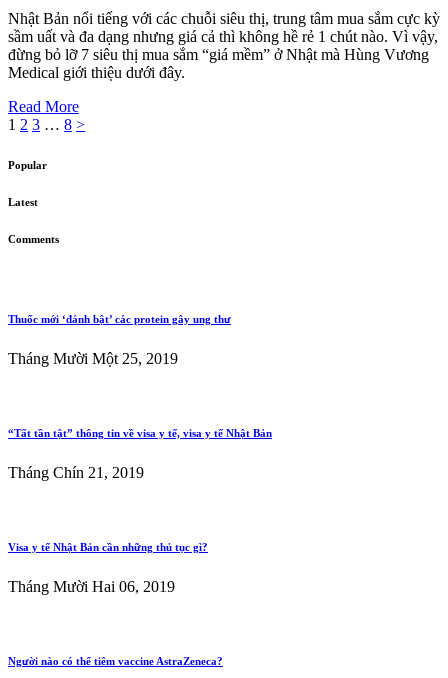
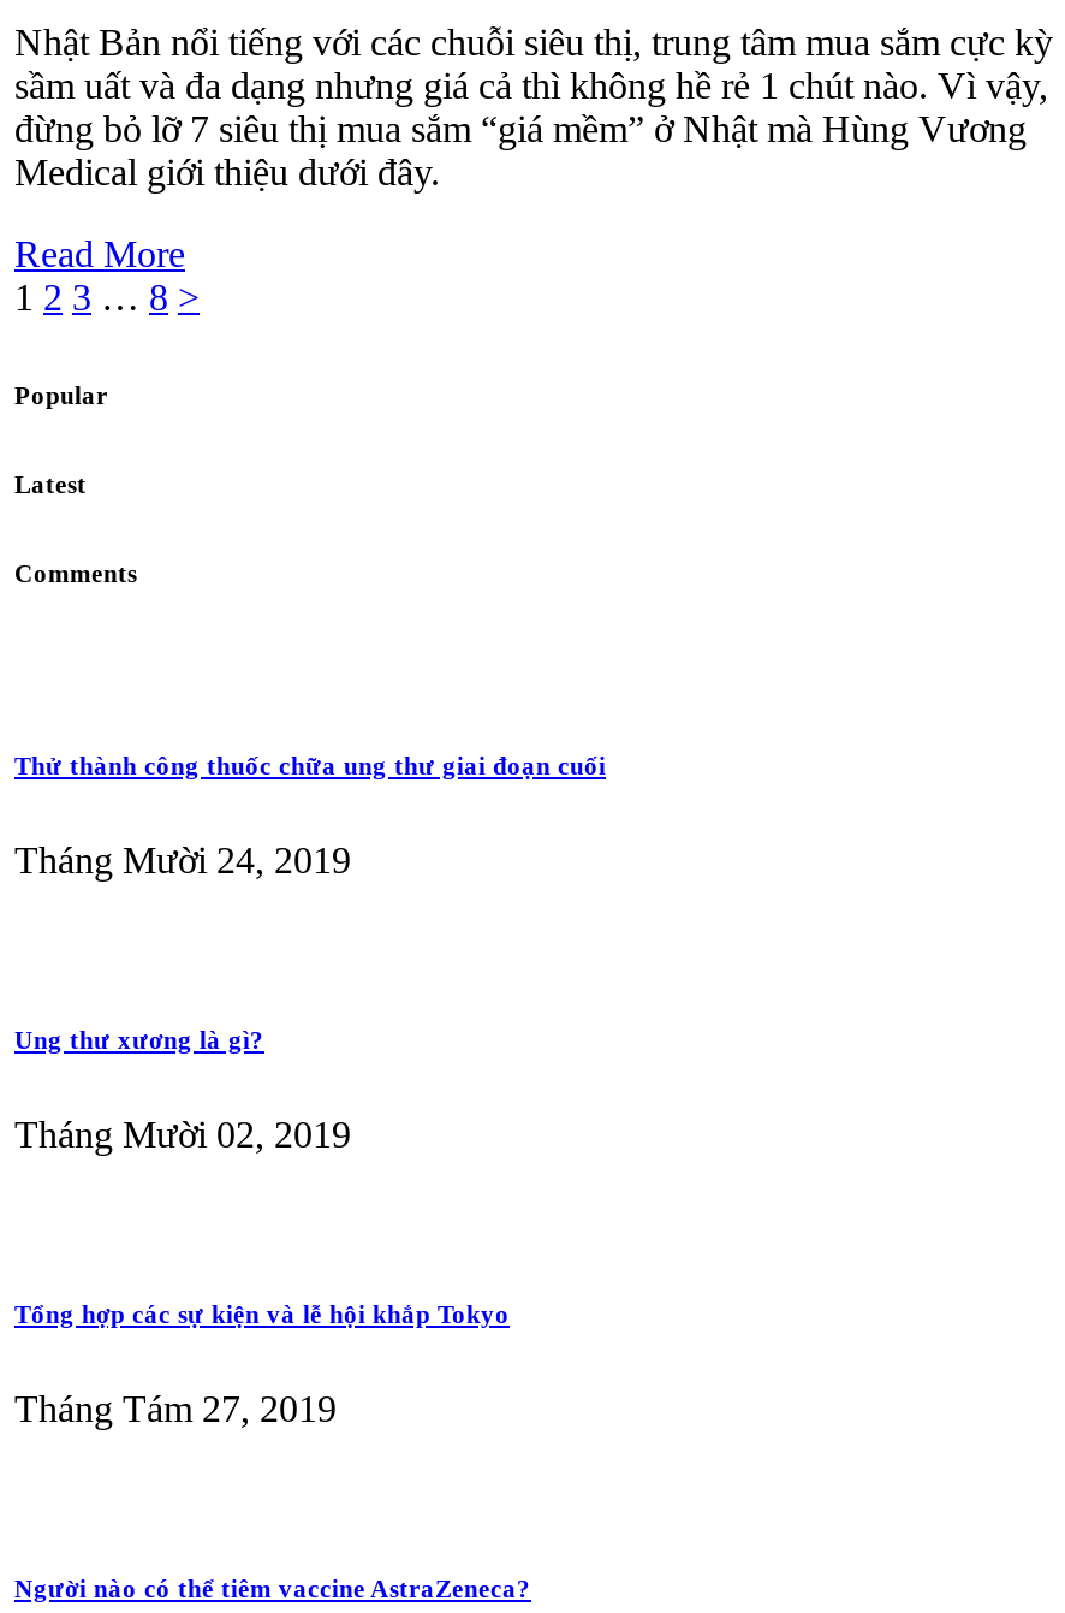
- Thuốc mới ‘đánh bật’ các protein gây ung thư
+ Thử thành công thuốc chữa ung thư giai đoạn cuối

- Tháng Mười Một 25, 2019
+ Tháng Mười 24, 2019

- “Tất tần tật” thông tin về visa y tế, visa y tế Nhật Bản
+ Ung thư xương là gì?

- Tháng Chín 21, 2019
+ Tháng Mười 02, 2019

- Visa y tế Nhật Bản cần những thủ tục gì?
+ Tổng hợp các sự kiện và lễ hội khắp Tokyo

- Tháng Mười Hai 06, 2019
+ Tháng Tám 27, 2019
